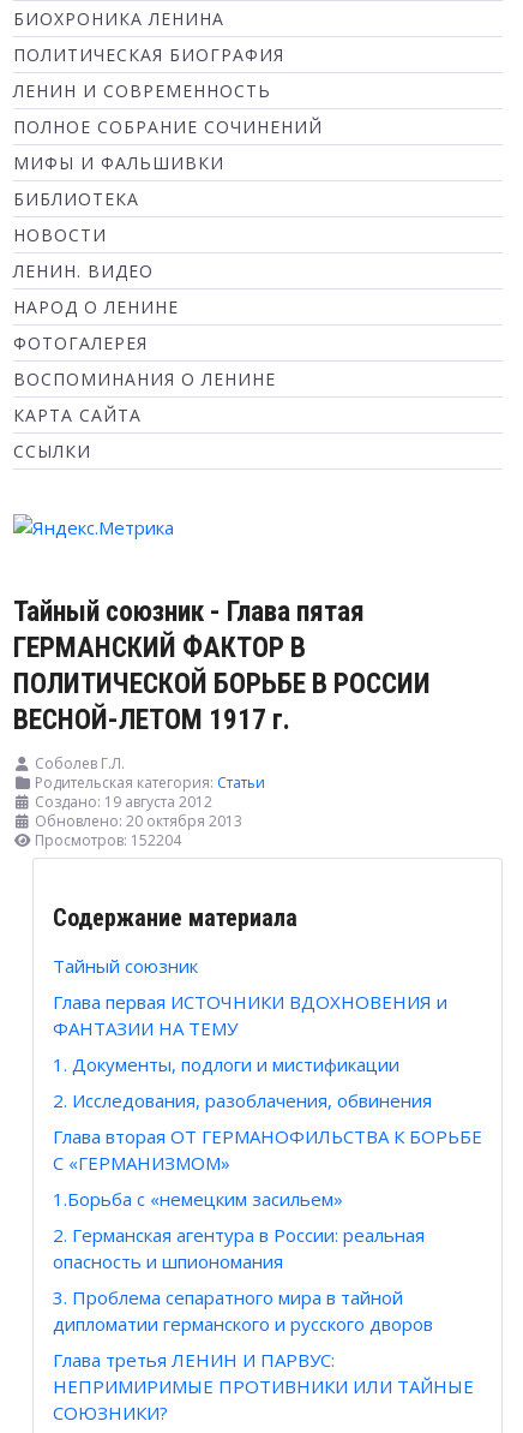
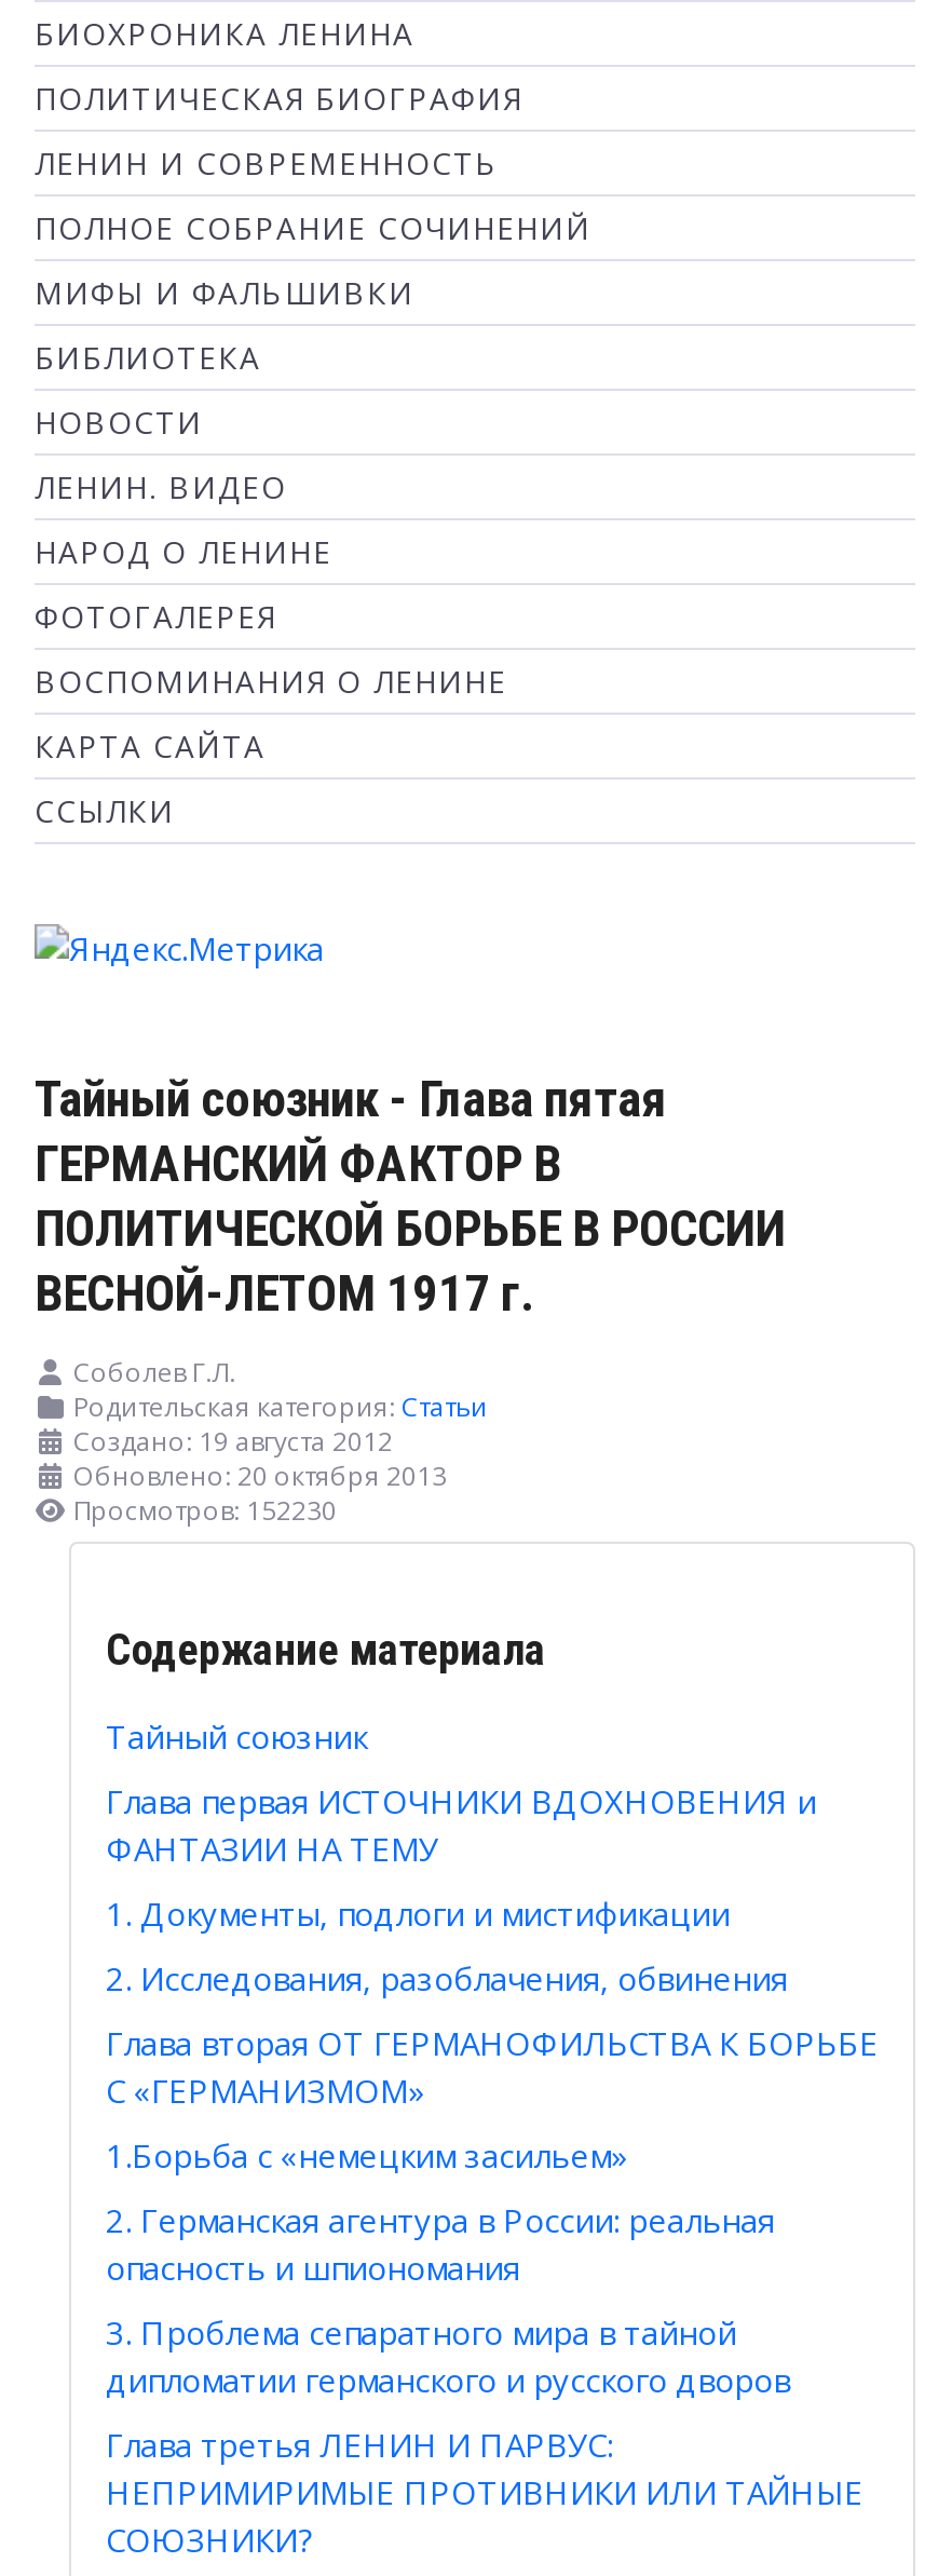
- Просмотров: 152204
+ Просмотров: 152230
